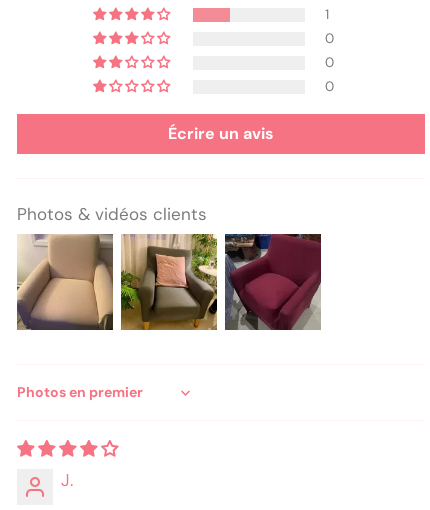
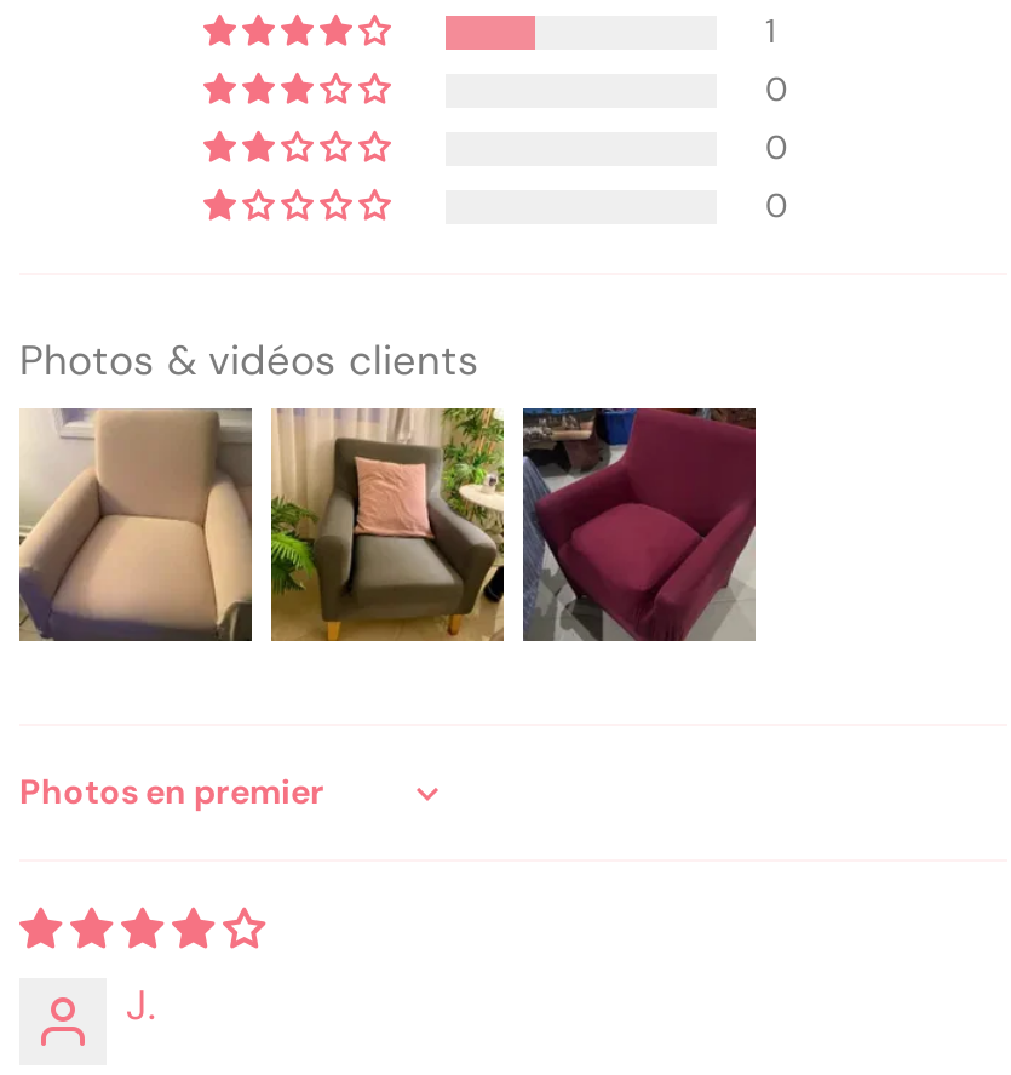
- Écrire un avis
